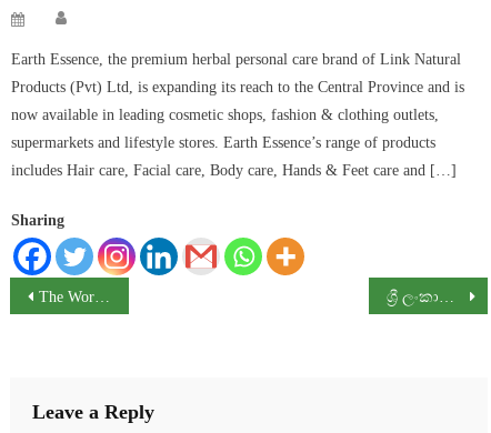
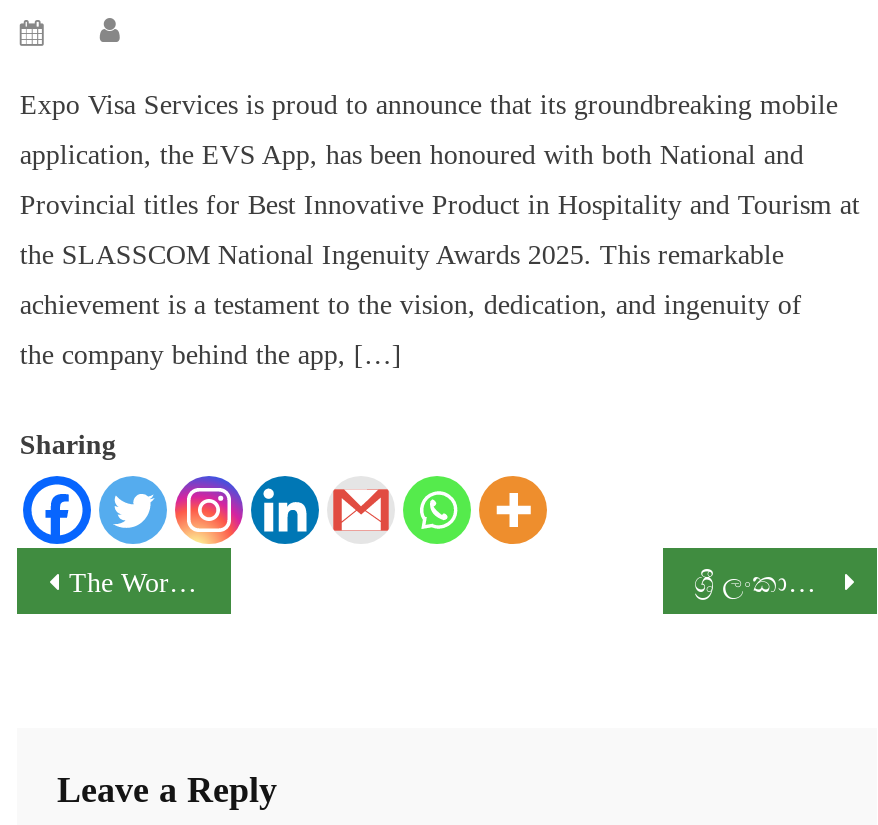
- Earth Essence, the premium herbal personal care brand of Link Natural
- Products (Pvt) Ltd, is expanding its reach to the Central Province and is
- now available in leading cosmetic shops, fashion & clothing outlets,
- supermarkets and lifestyle stores. Earth Essence’s range of products
- includes Hair care, Facial care, Body care, Hands & Feet care and […]
+ Expo Visa Services is proud to announce that its groundbreaking mobile
+ application, the EVS App, has been honoured with both National and
+ Provincial titles for Best Innovative Product in Hospitality and Tourism at
+ the SLASSCOM National Ingenuity Awards 2025. This remarkable
+ achievement is a testament to the vision, dedication, and ingenuity of
+ the company behind the app, […]
